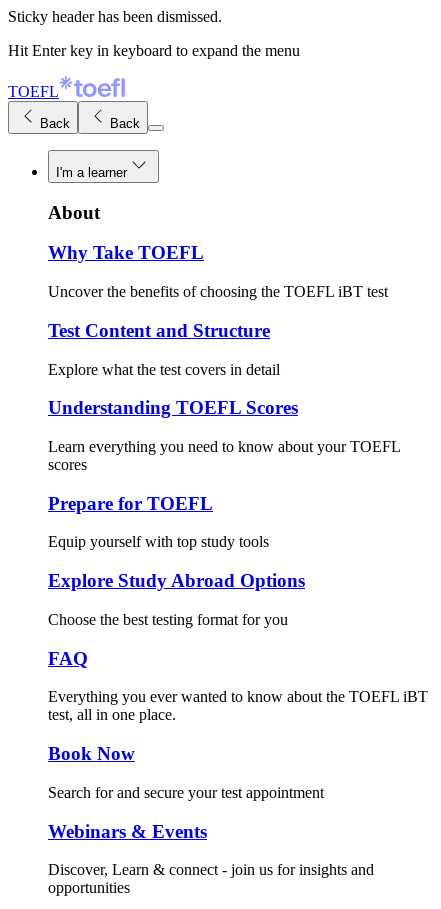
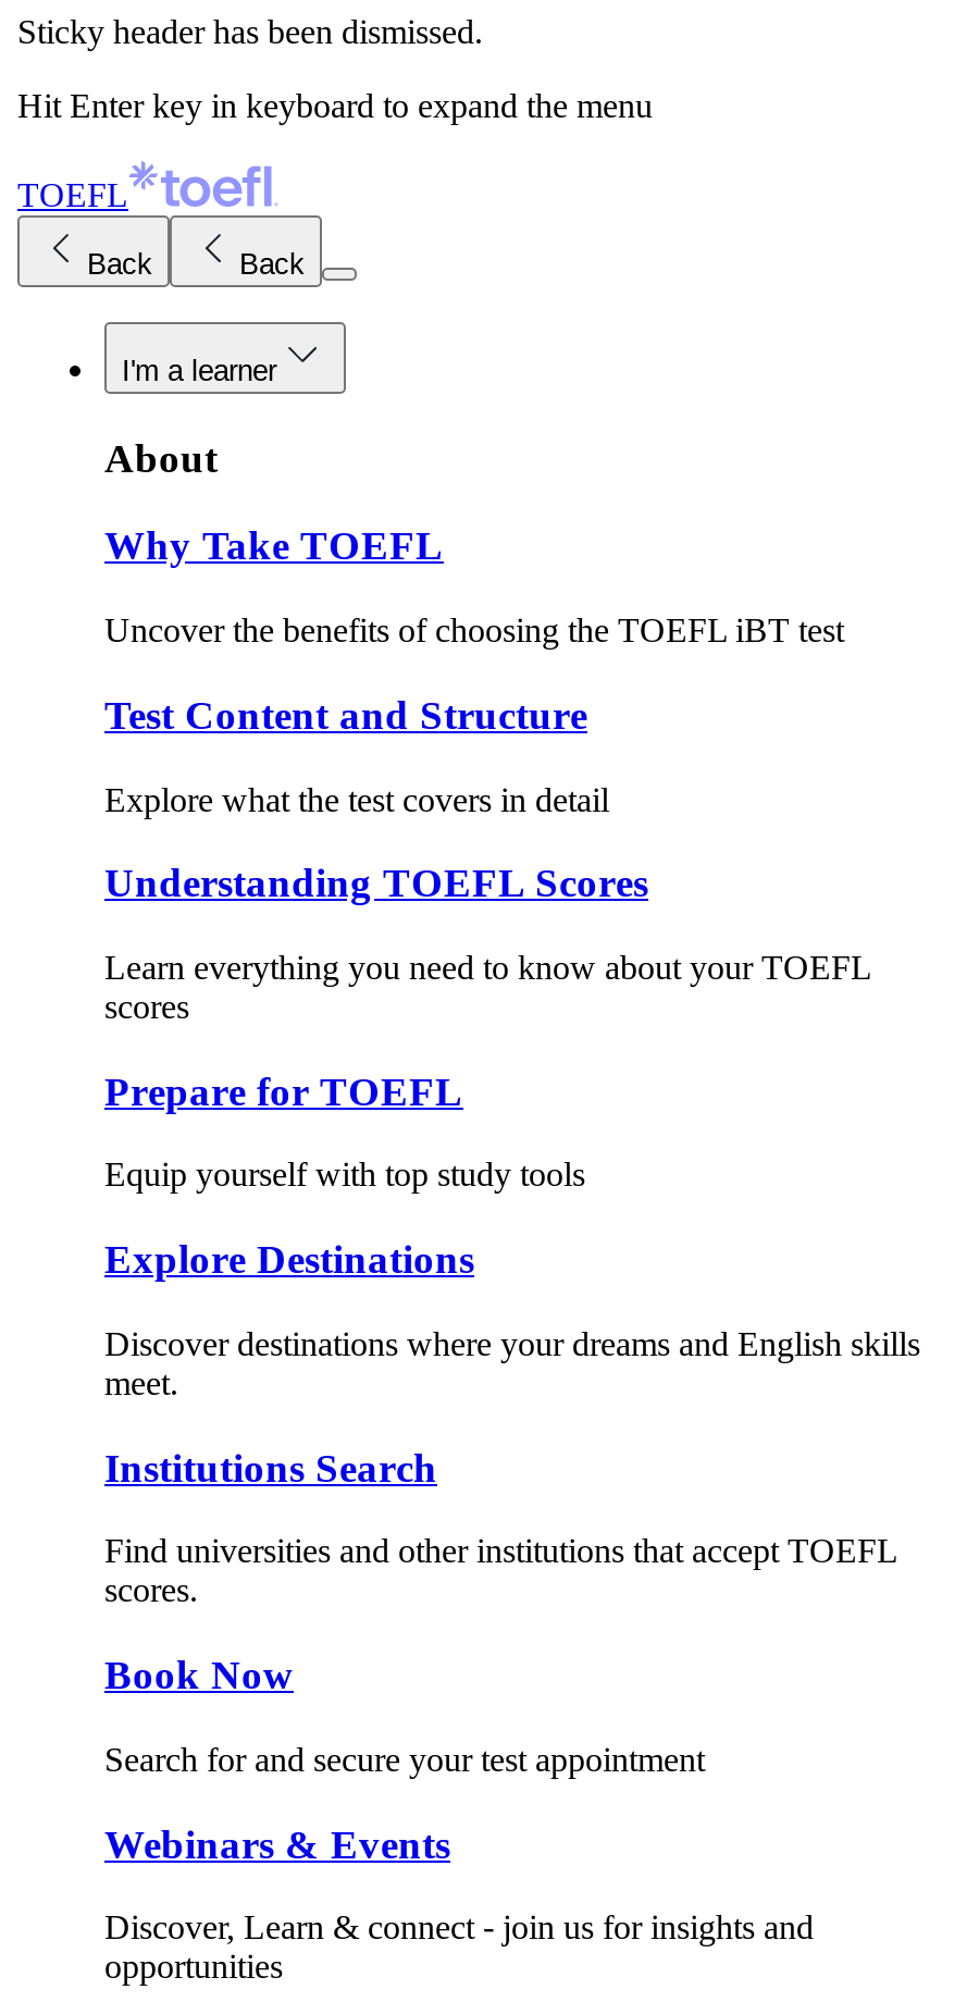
- Explore Study Abroad Options
+ Explore Destinations

- Choose the best testing format for you
+ Discover destinations where your dreams and English skills
+ meet.

- FAQ
+ Institutions Search

- Everything you ever wanted to know about the TOEFL iBT
- test, all in one place.
+ Find universities and other institutions that accept TOEFL
+ scores.
